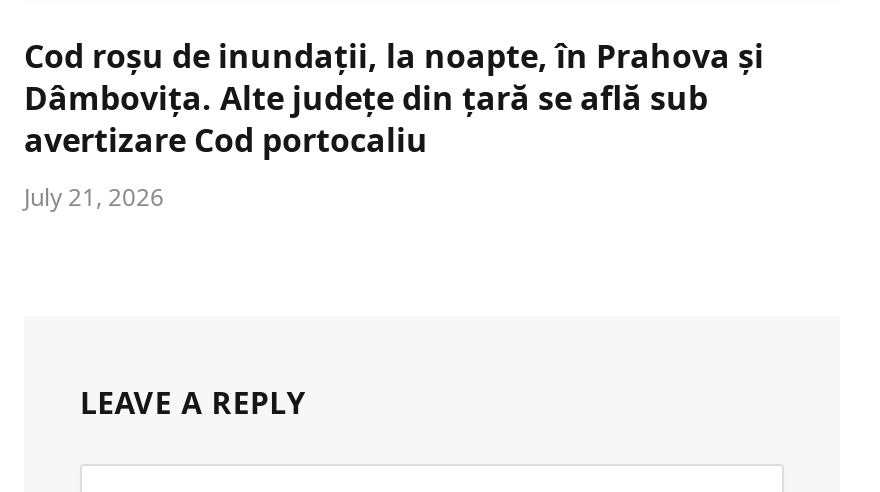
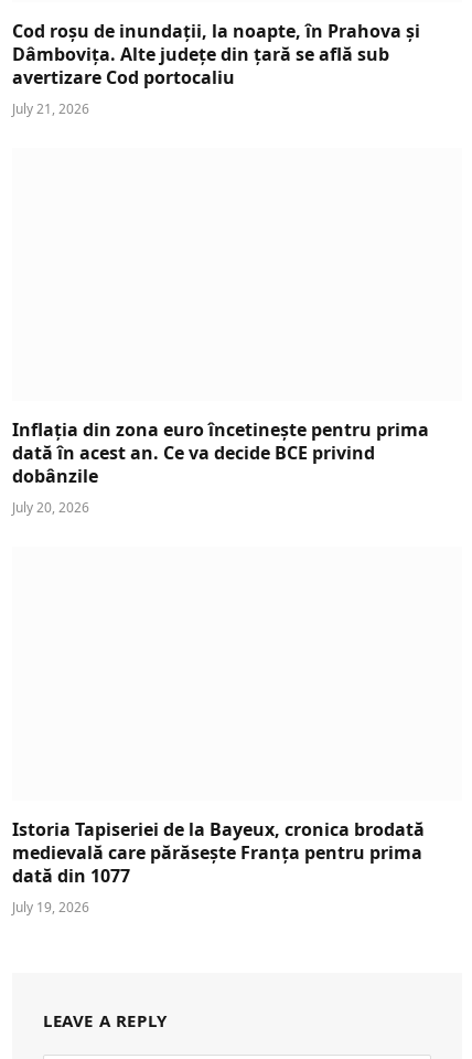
+ Inflația din zona euro încetinește pentru prima
+ dată în acest an. Ce va decide BCE privind
+ dobânzile
+ July 20, 2026

+ Istoria Tapiseriei de la Bayeux, cronica brodată
+ medievală care părăsește Franța pentru prima
+ dată din 1077
+ July 19, 2026
